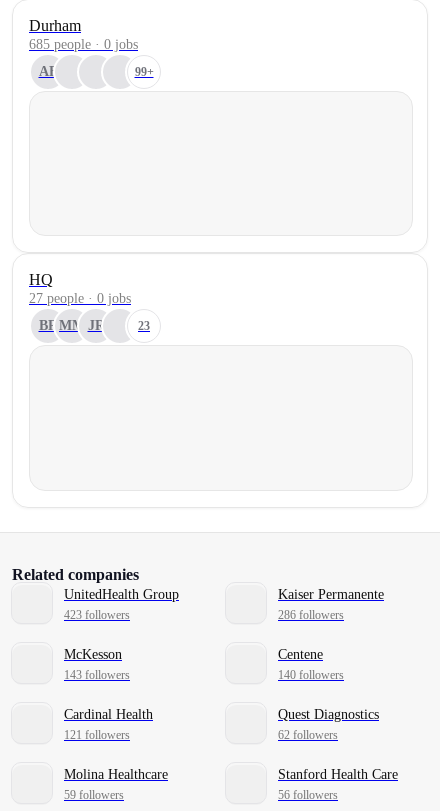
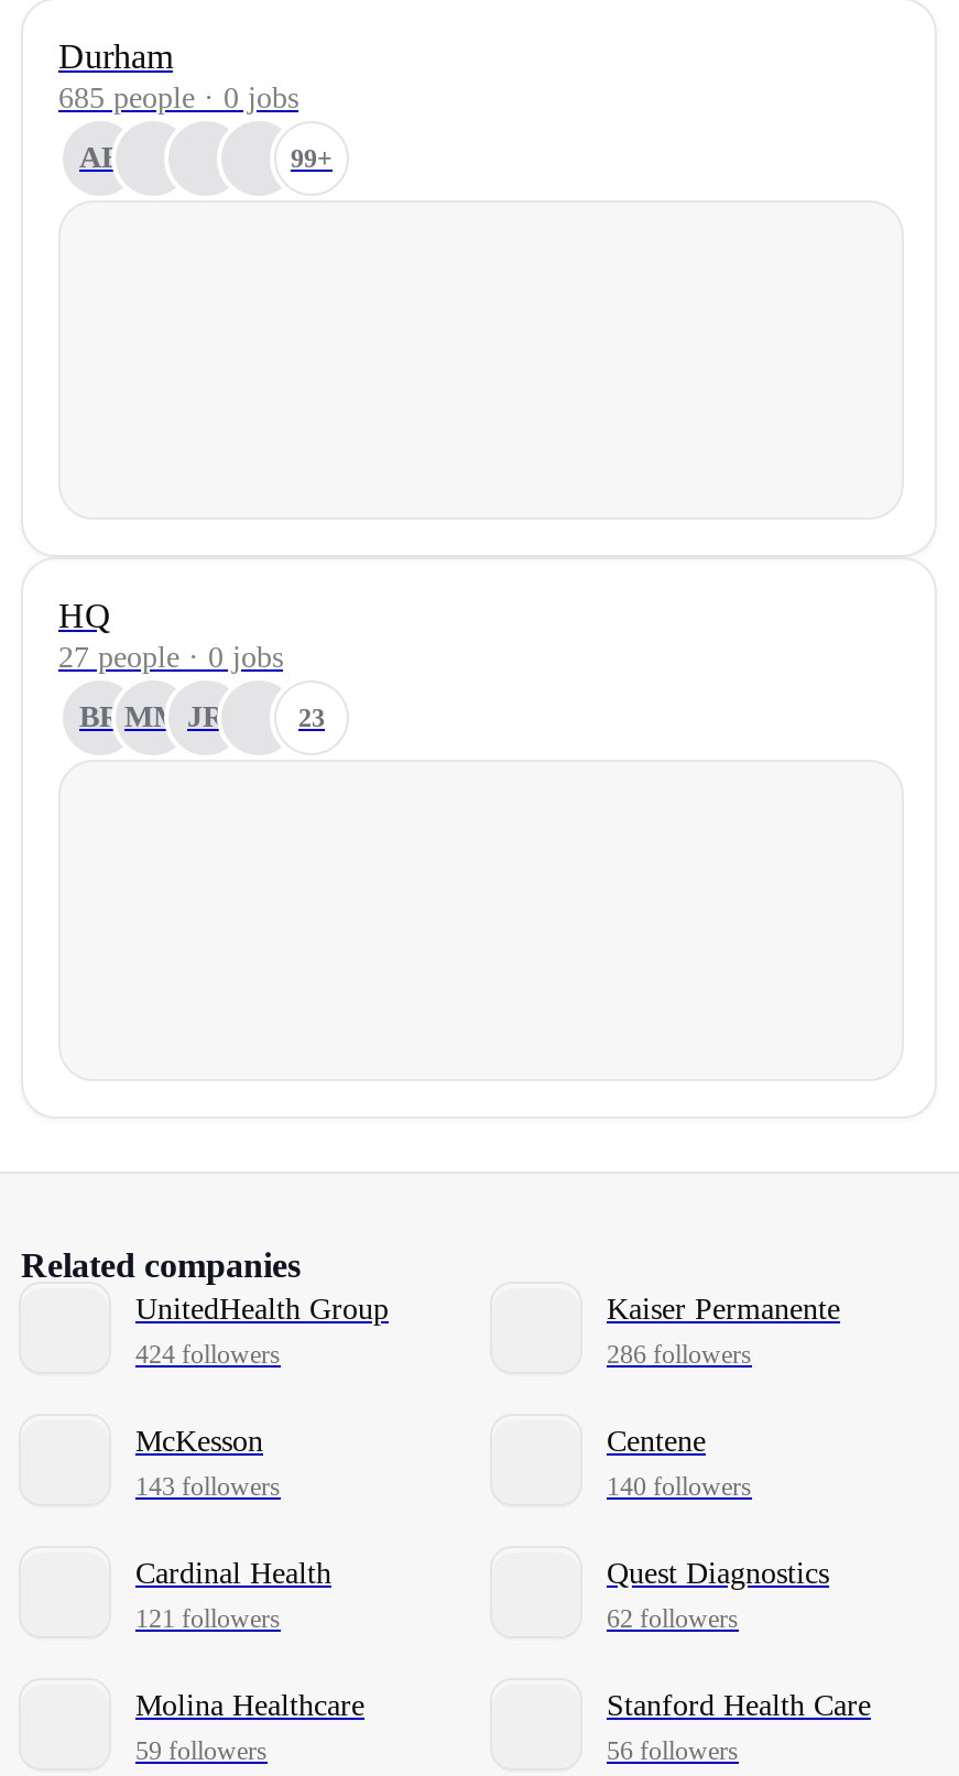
- 423 followers
+ 424 followers
